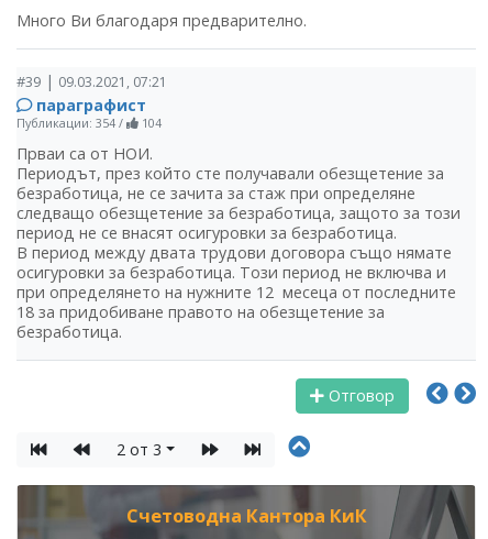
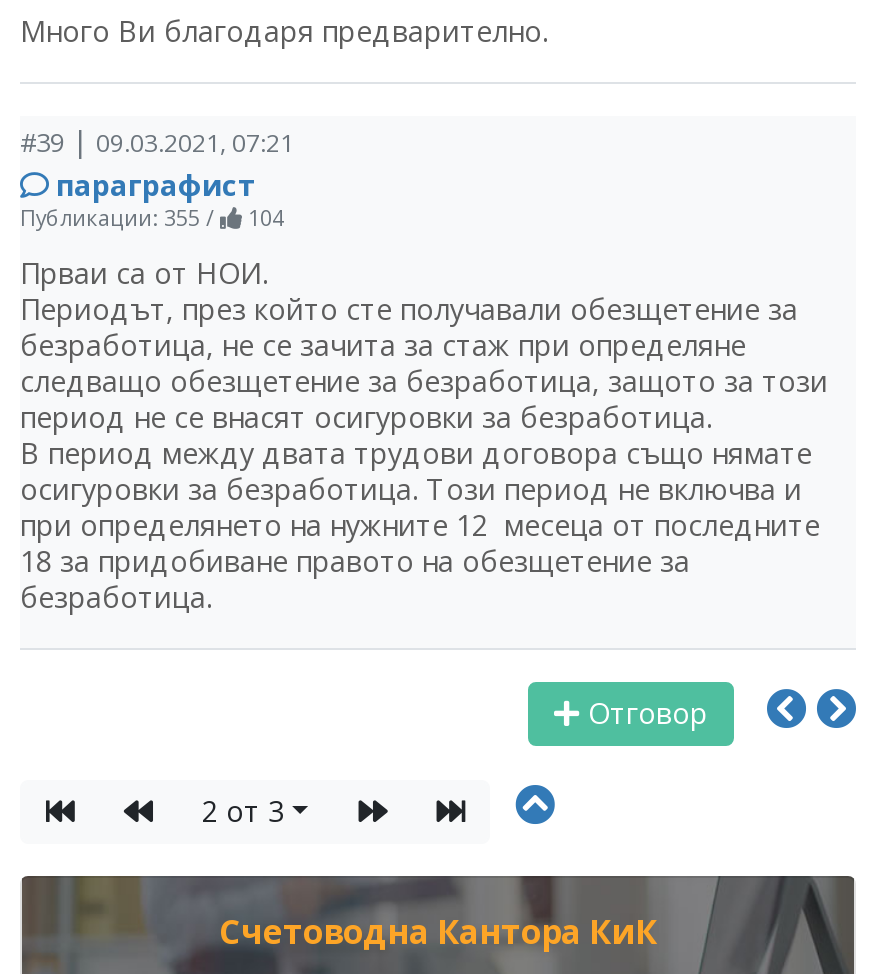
- Публикации: 354 / 104
+ Публикации: 355 / 104
